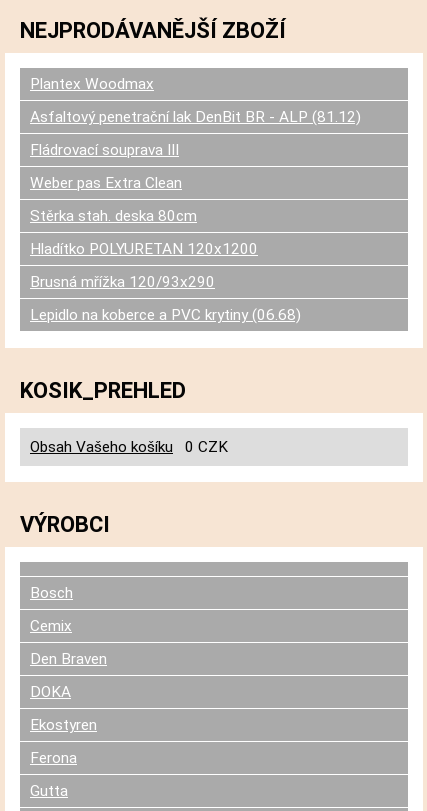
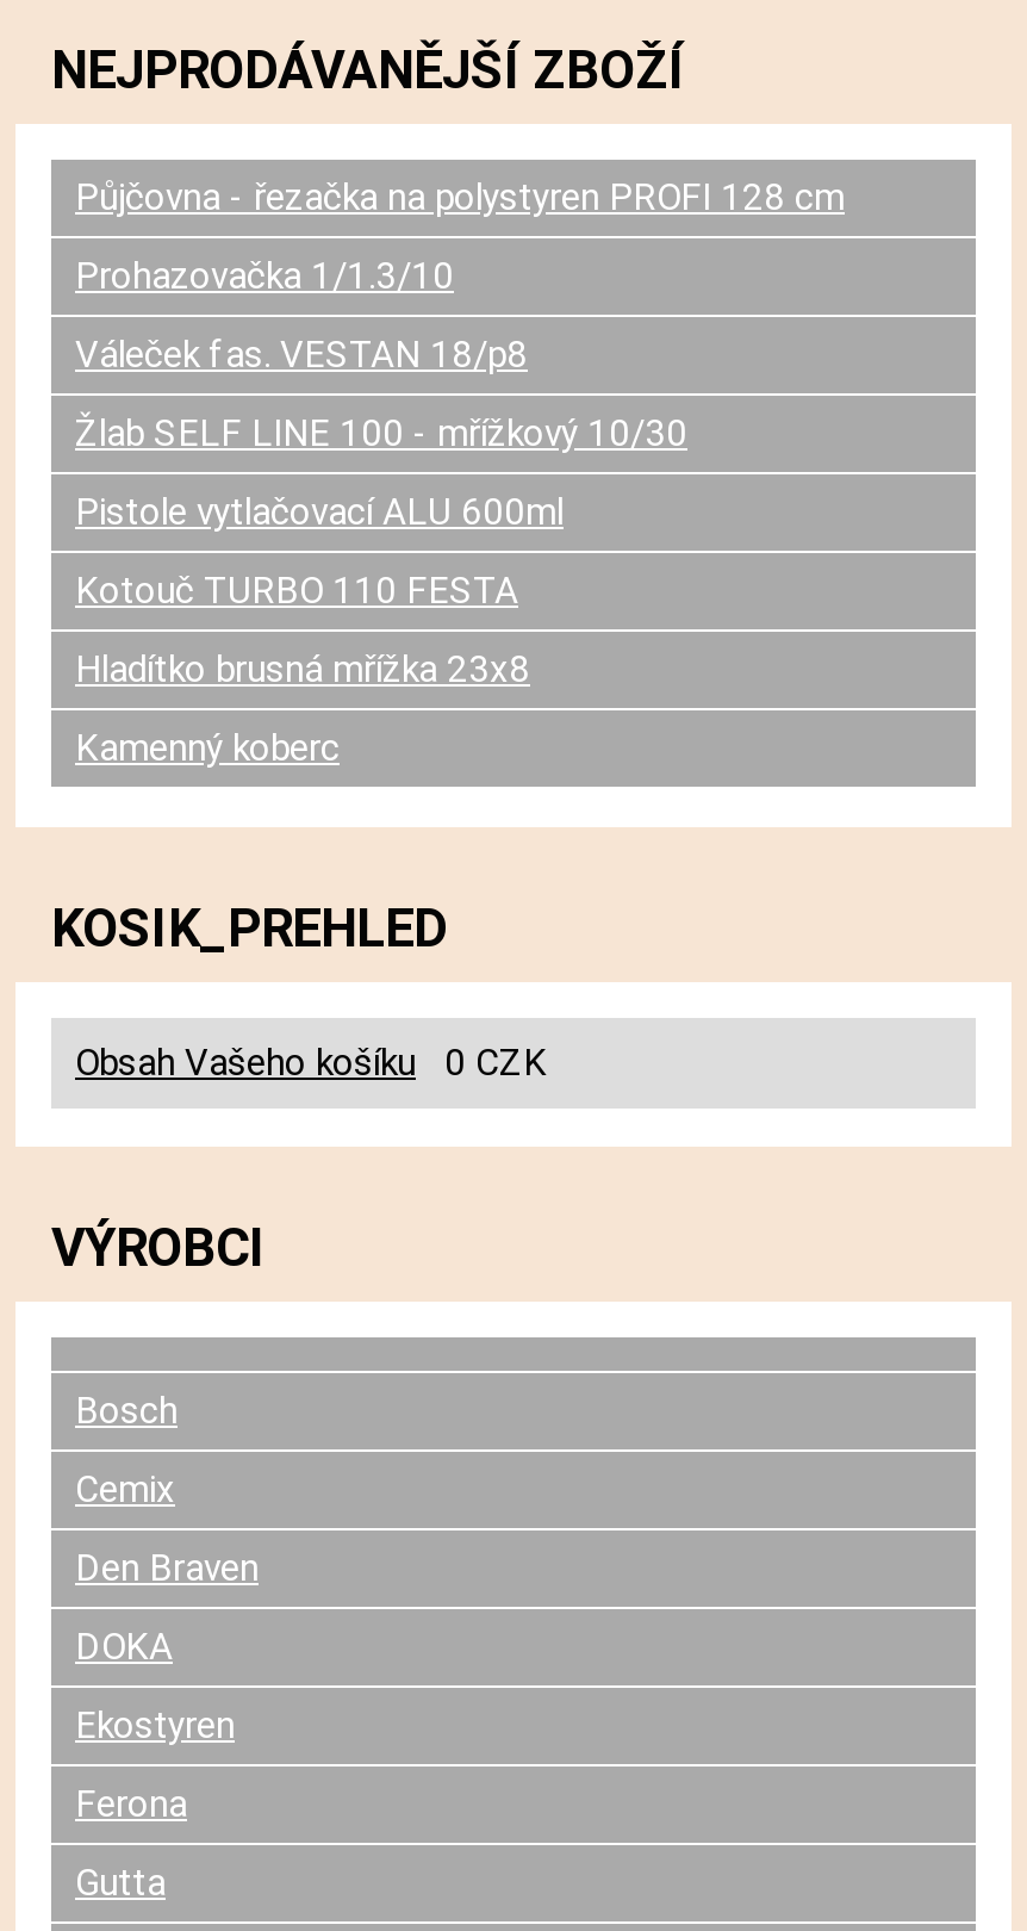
- Plantex Woodmax
+ Půjčovna - řezačka na polystyren PROFI 128 cm

- Asfaltový penetrační lak DenBit BR - ALP (81.12)
+ Prohazovačka 1/1.3/10

- Fládrovací souprava III
+ Váleček fas. VESTAN 18/p8

- Weber pas Extra Clean
+ Žlab SELF LINE 100 - mřížkový 10/30

- Stěrka stah. deska 80cm
+ Pistole vytlačovací ALU 600ml

- Hladítko POLYURETAN 120x1200
+ Kotouč TURBO 110 FESTA

- Brusná mřížka 120/93x290
+ Hladítko brusná mřížka 23x8

- Lepidlo na koberce a PVC krytiny (06.68)
+ Kamenný koberc
